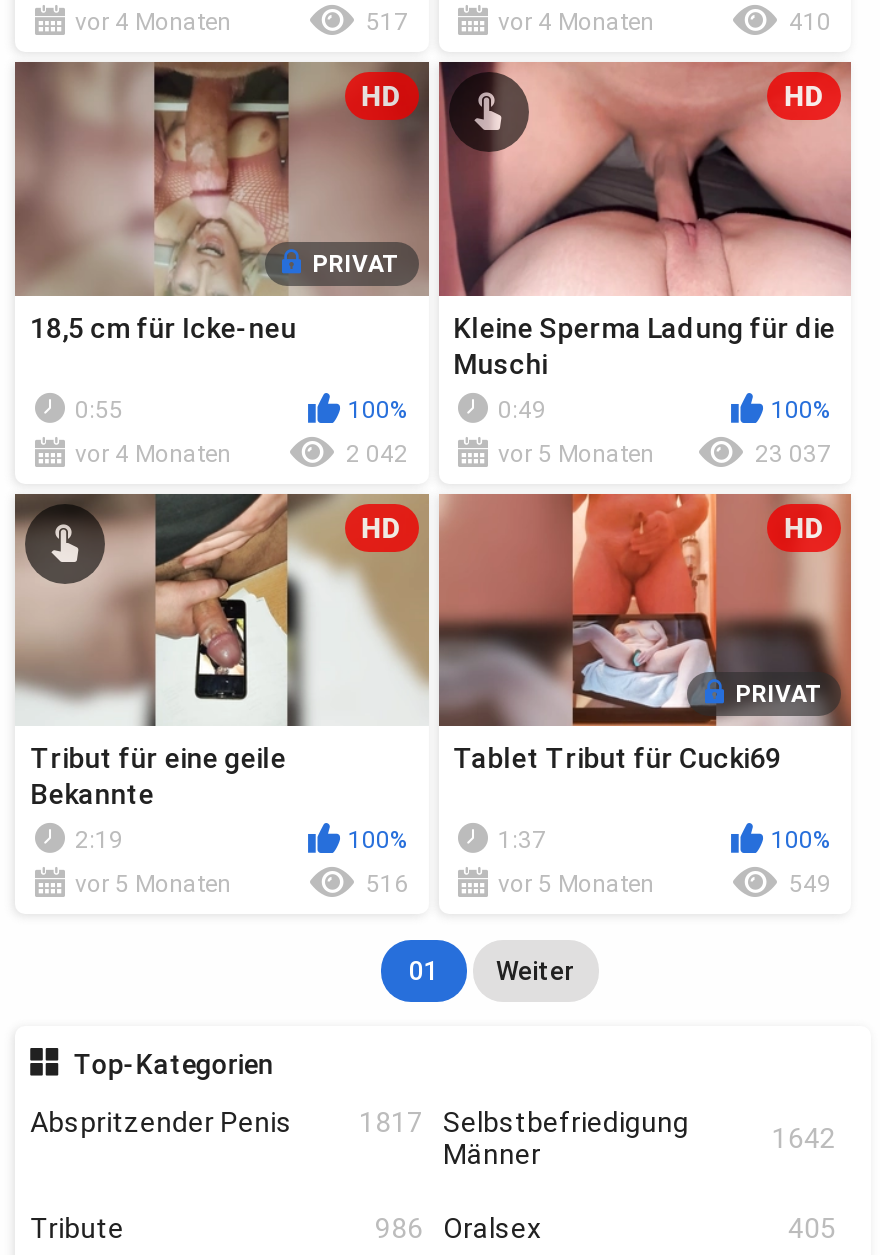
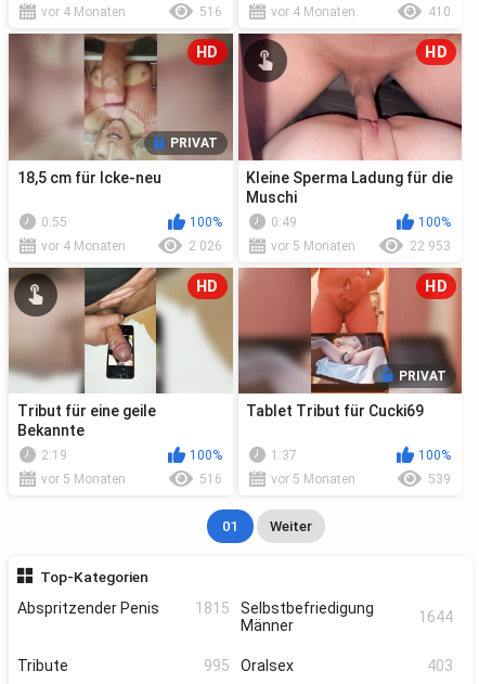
- 517
+ 516

- 2 042
+ 2 026

- 23 037
+ 22 953

- 549
+ 539

- 1817 Selbstbefriedigung
+ 1815 Selbstbefriedigung

- 1642
+ 1644

- 986 Oralsex
+ 995 Oralsex

- 405
+ 403
